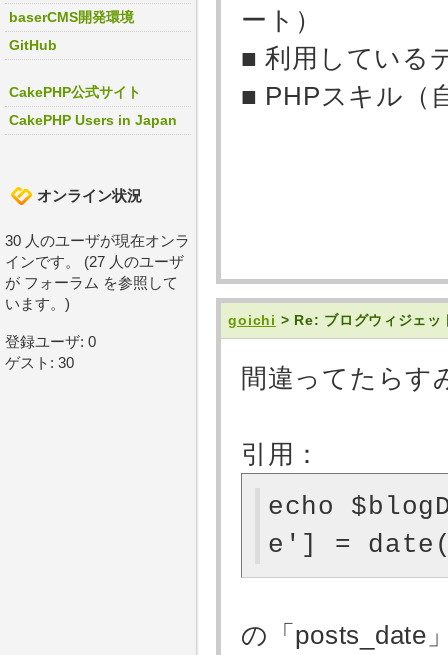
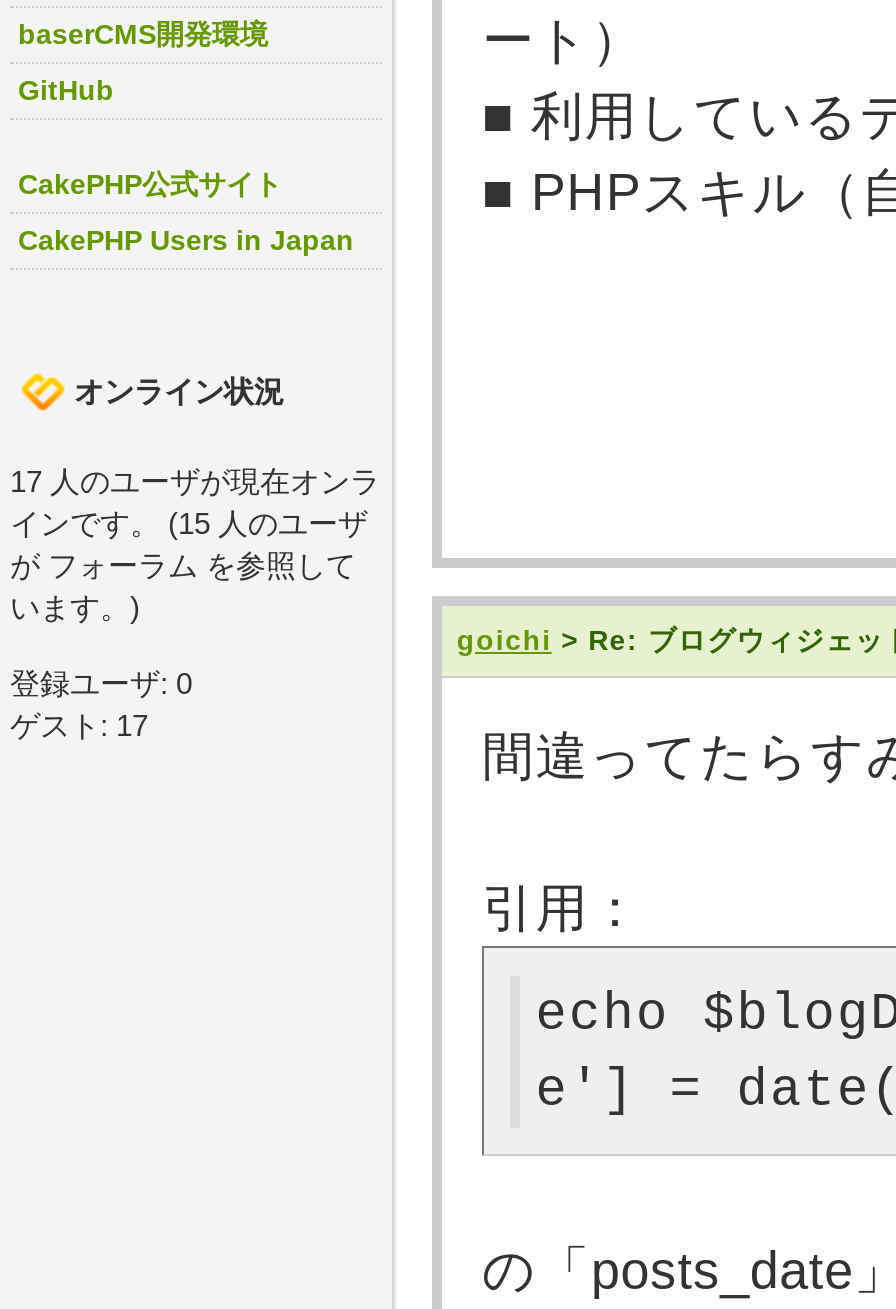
- 30 人のユーザが現在オンラ
+ 17 人のユーザが現在オンラ

- インです。 (27 人のユーザ
+ インです。 (15 人のユーザ

- ゲスト: 30
+ ゲスト: 17
